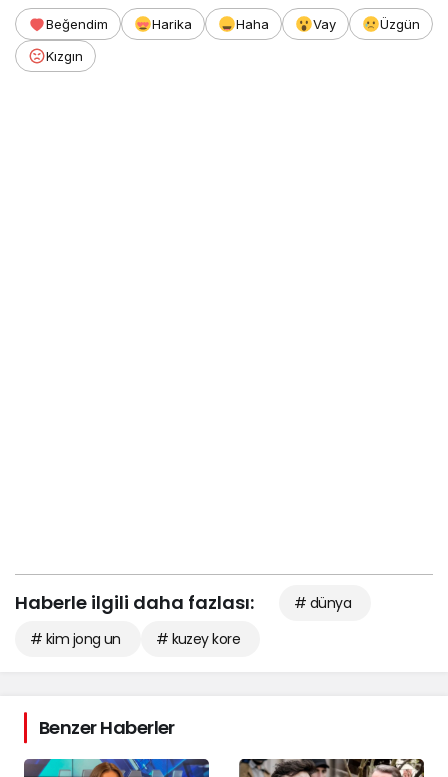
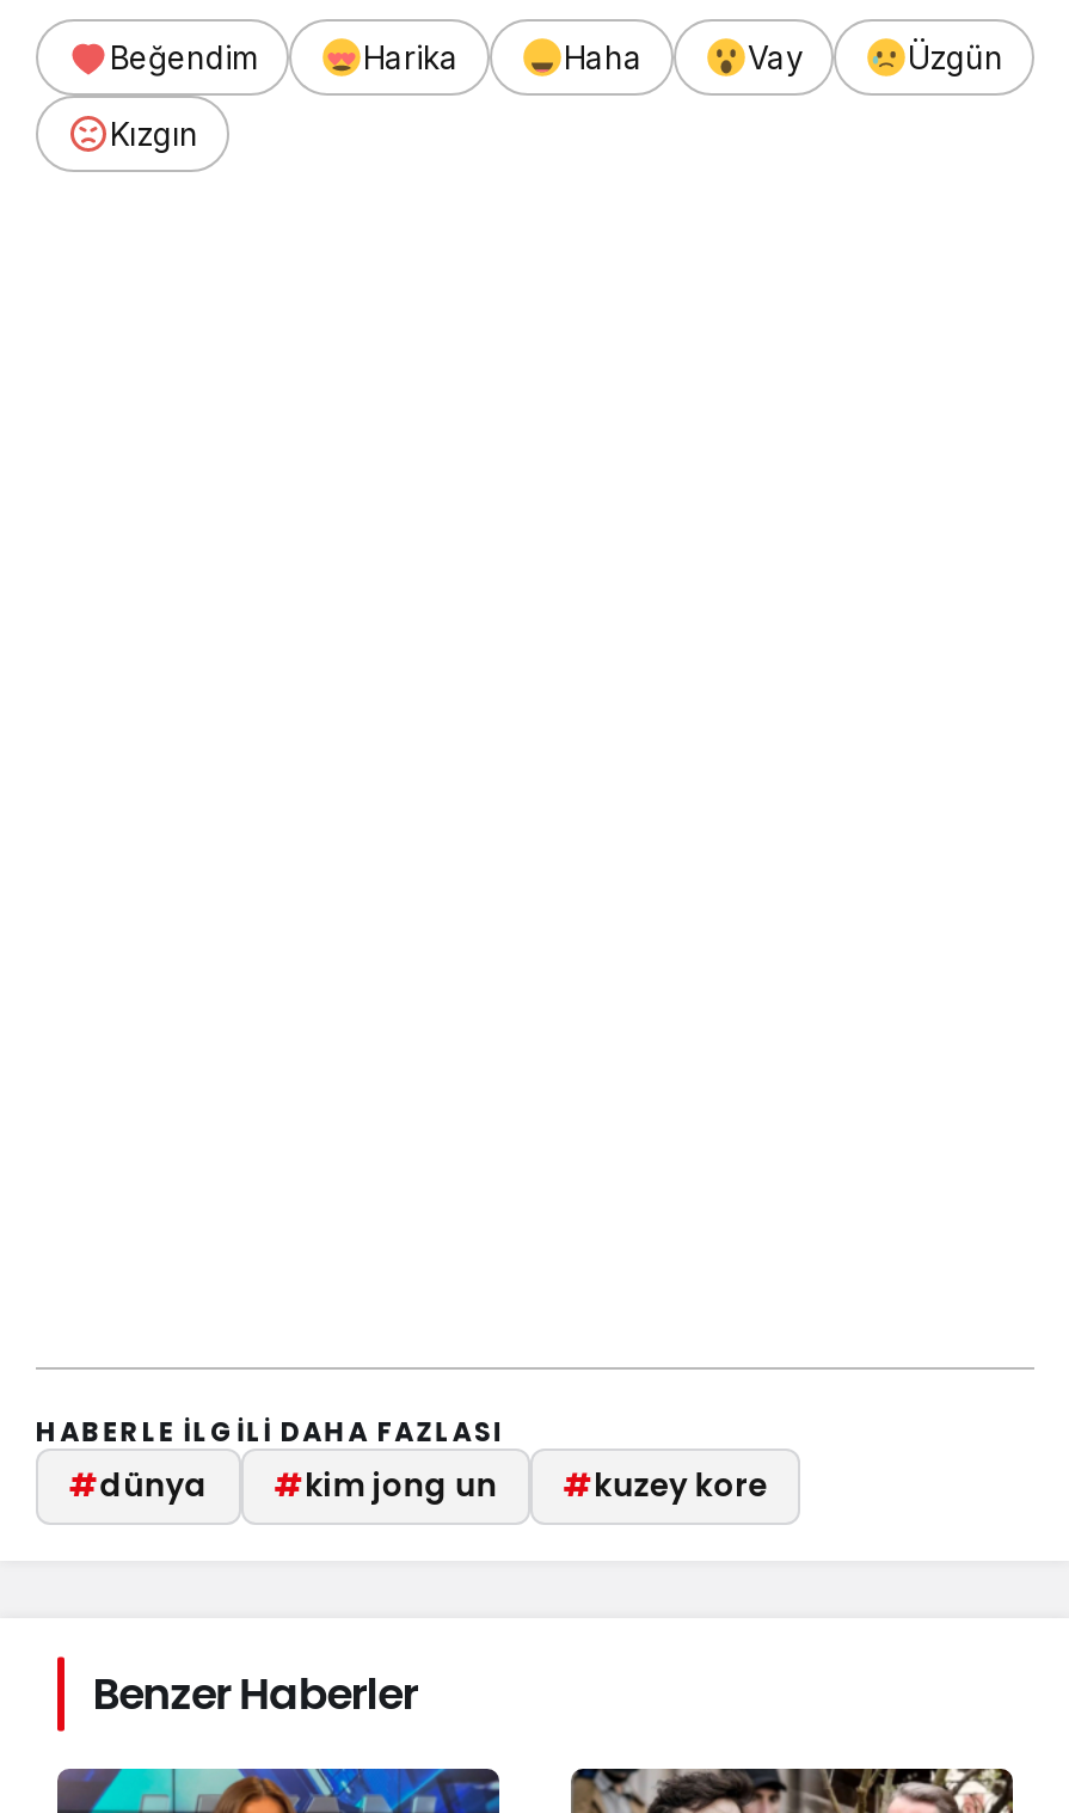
- Haberle ilgili daha fazlası:
- # dünya
- # kim jong un
- # kuzey kore
+ HABERLE ILGILI DAHA FAZLASI
+ #dünya
+ #kim jong un
+ #kuzey kore
